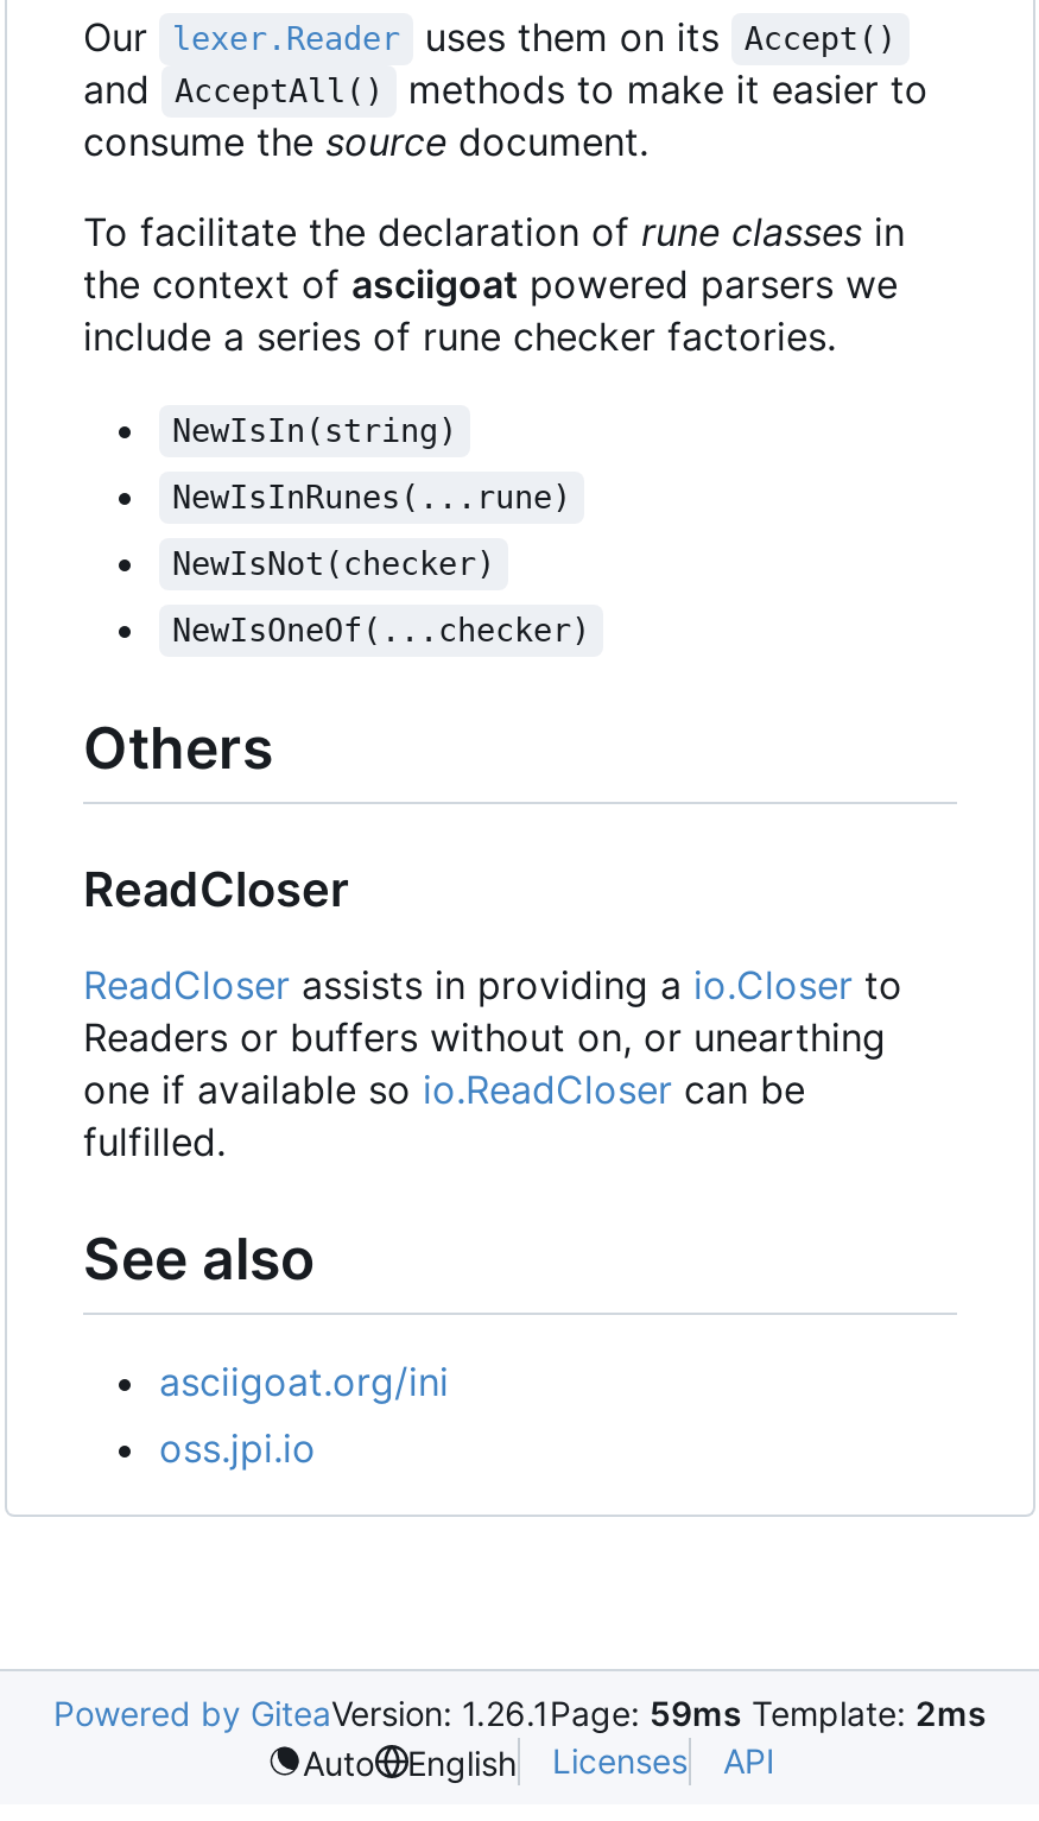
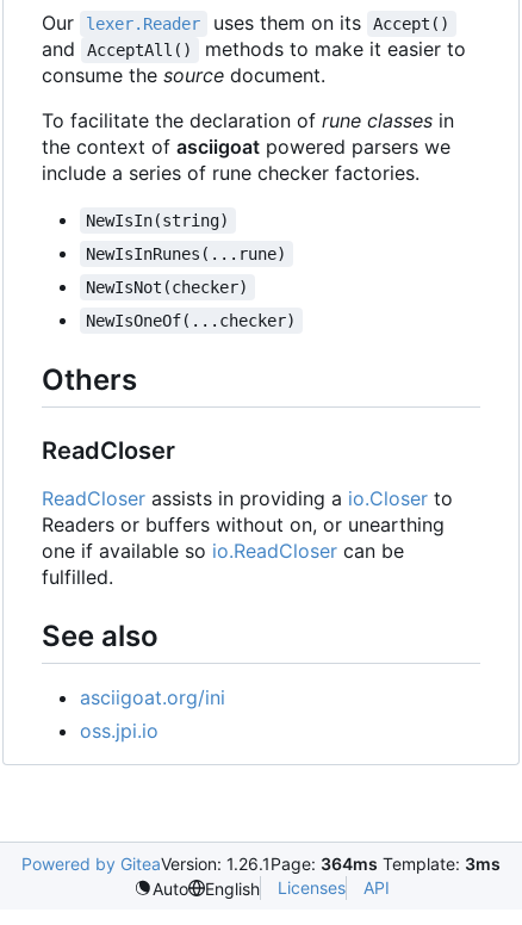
- Powered by GiteaVersion: 1.26.1 Page: 59ms Template: 2ms
+ Powered by GiteaVersion: 1.26.1 Page: 364ms Template: 3ms
